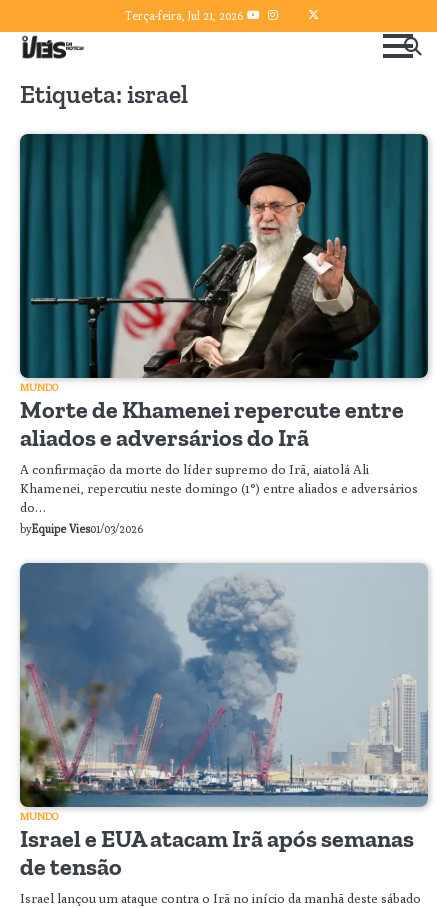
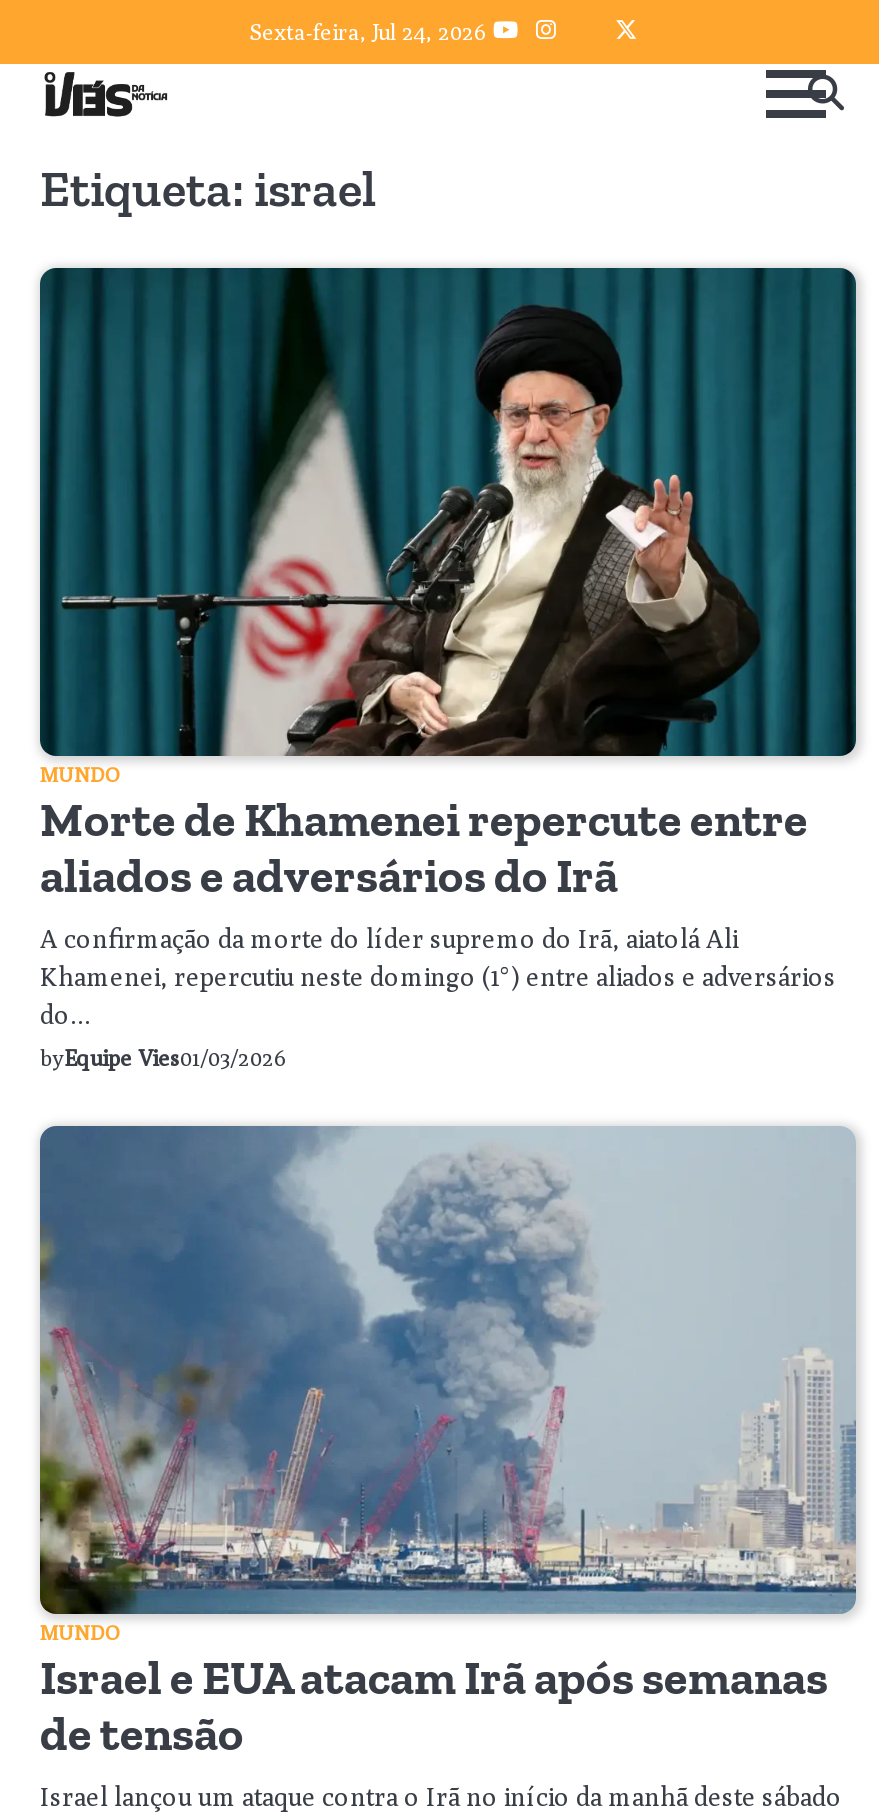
- Terça-feira, Jul 21, 2026
+ Sexta-feira, Jul 24, 2026
